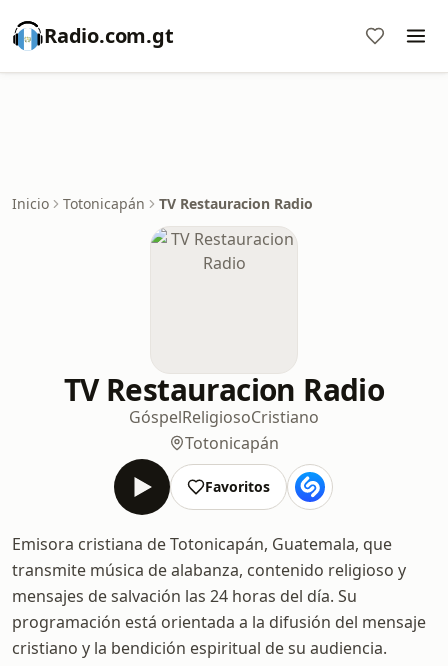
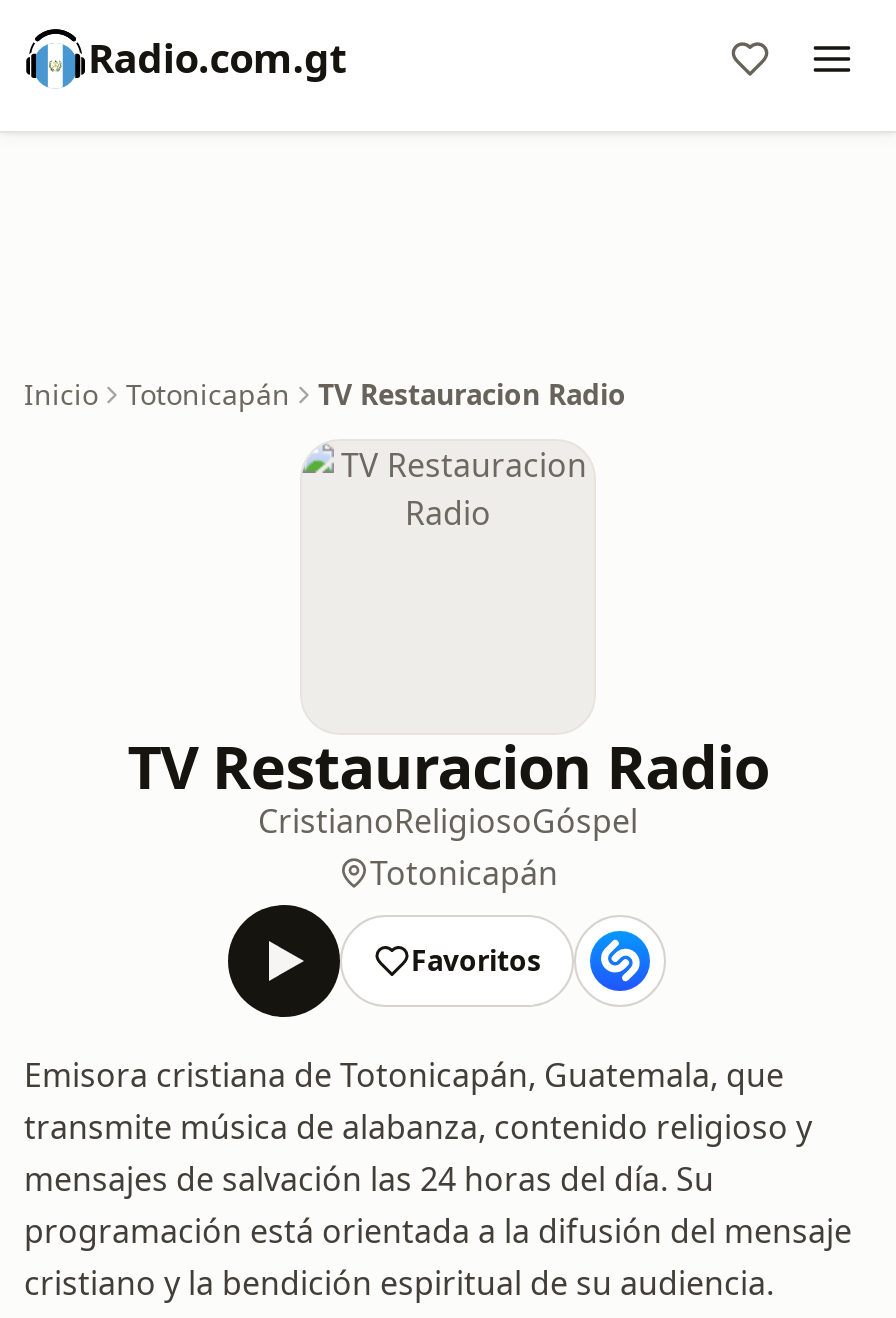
- GóspelReligiosoCristiano
+ CristianoReligiosoGóspel
